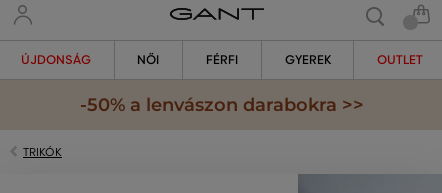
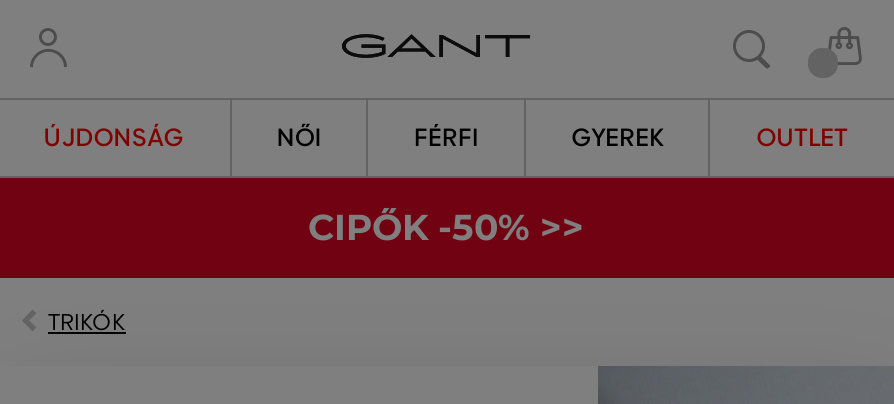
- -50% a lenvászon darabokra >>
+ CIPŐK -50% >>
